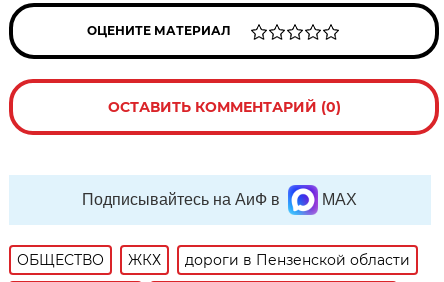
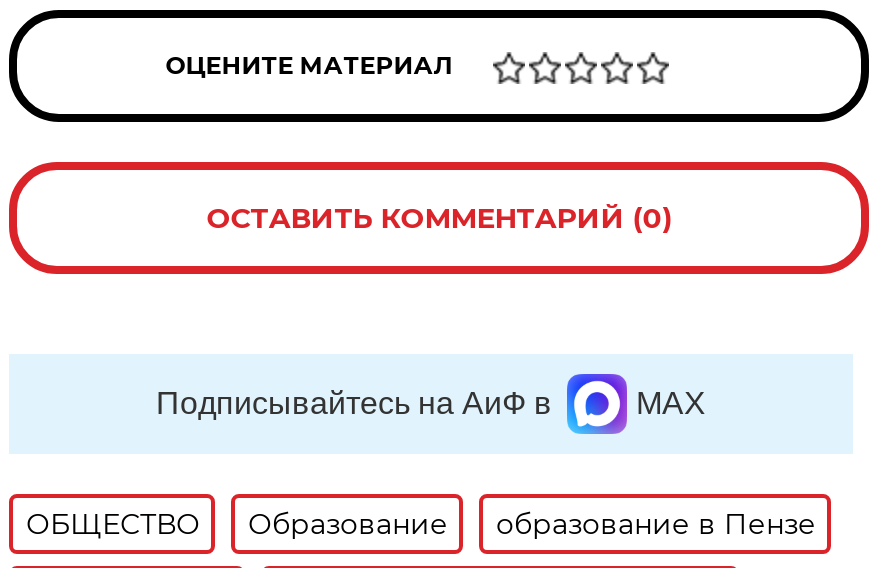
- ЖКХ
- дороги в Пензенской области
+ Образование
+ образование в Пензе
